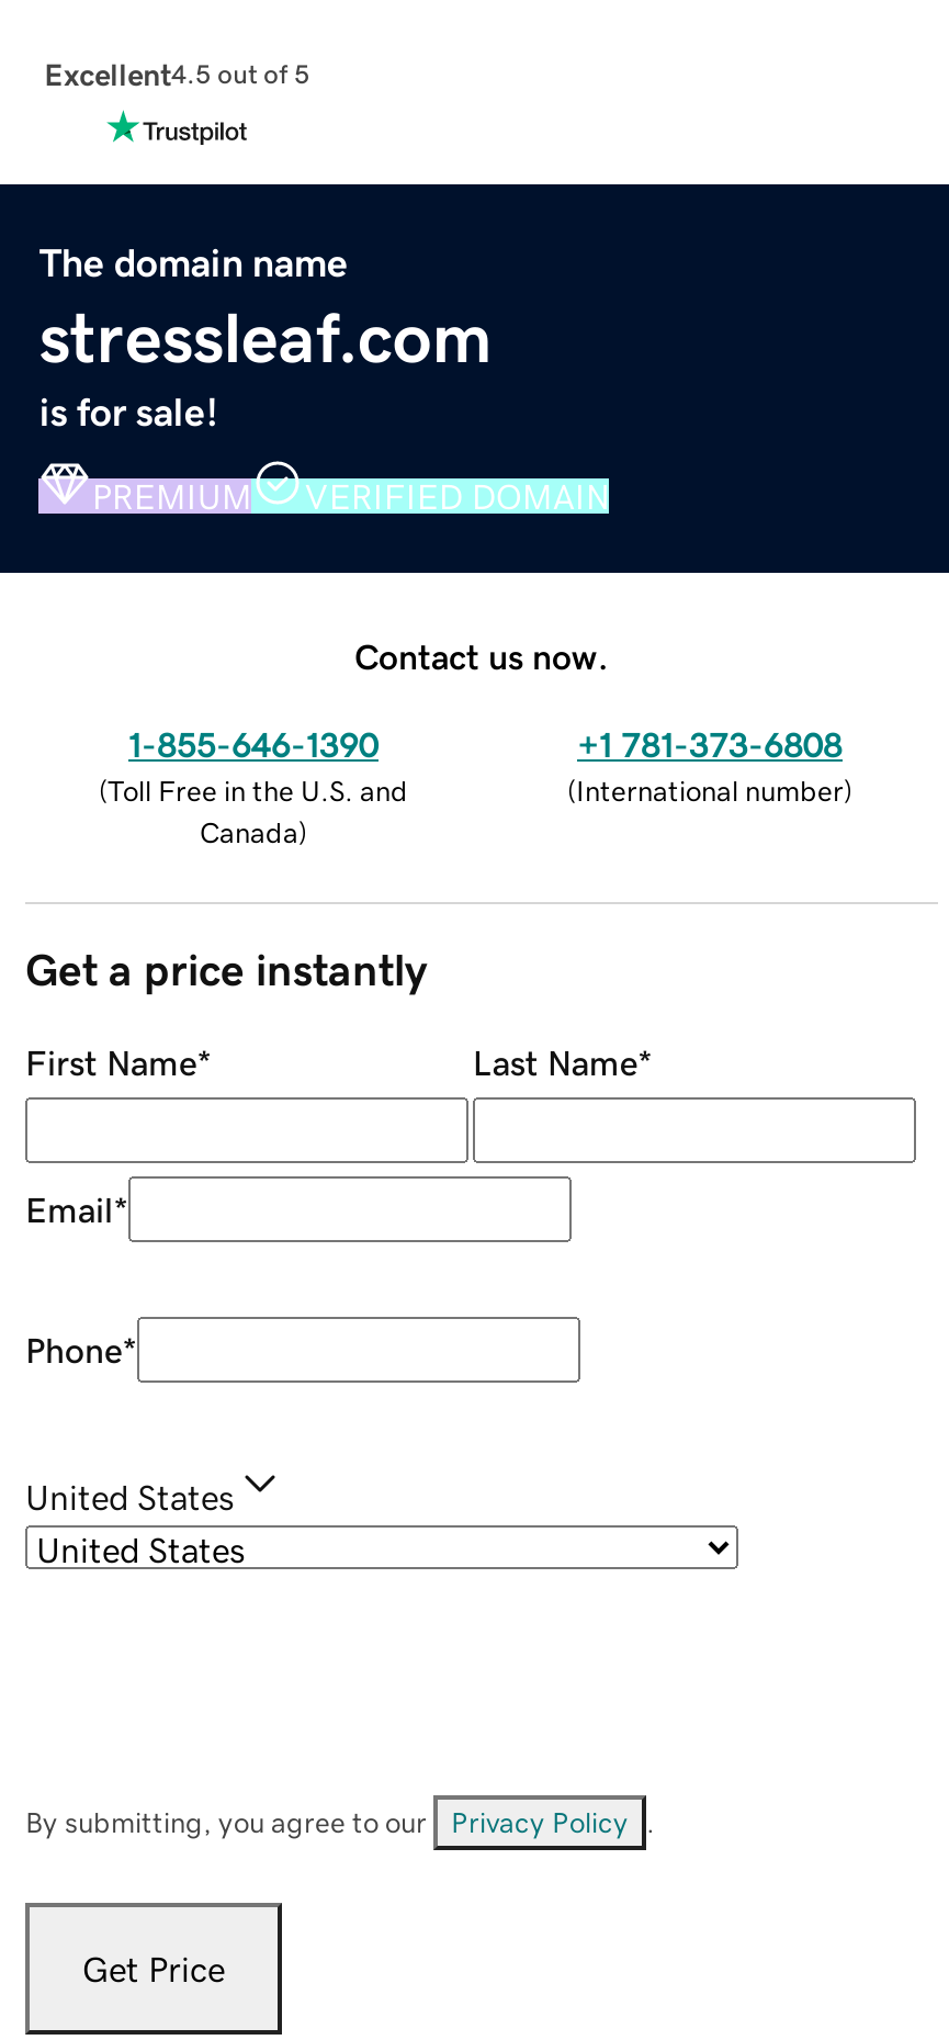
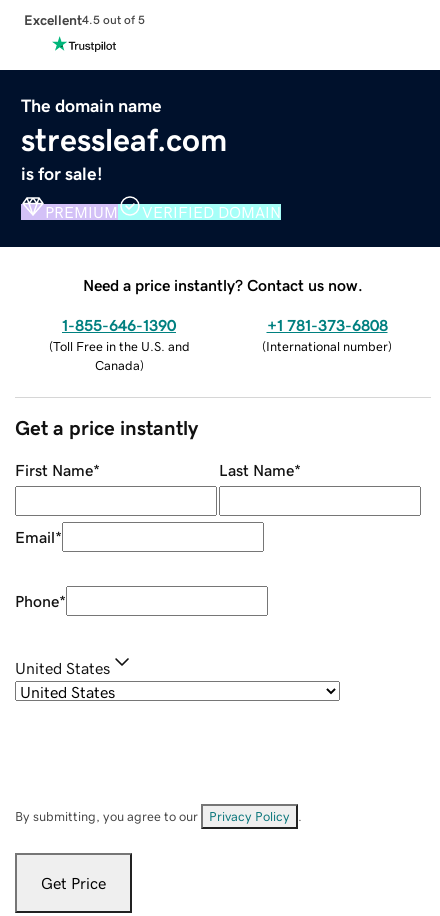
- Contact us now.
+ Need a price instantly? Contact us now.
